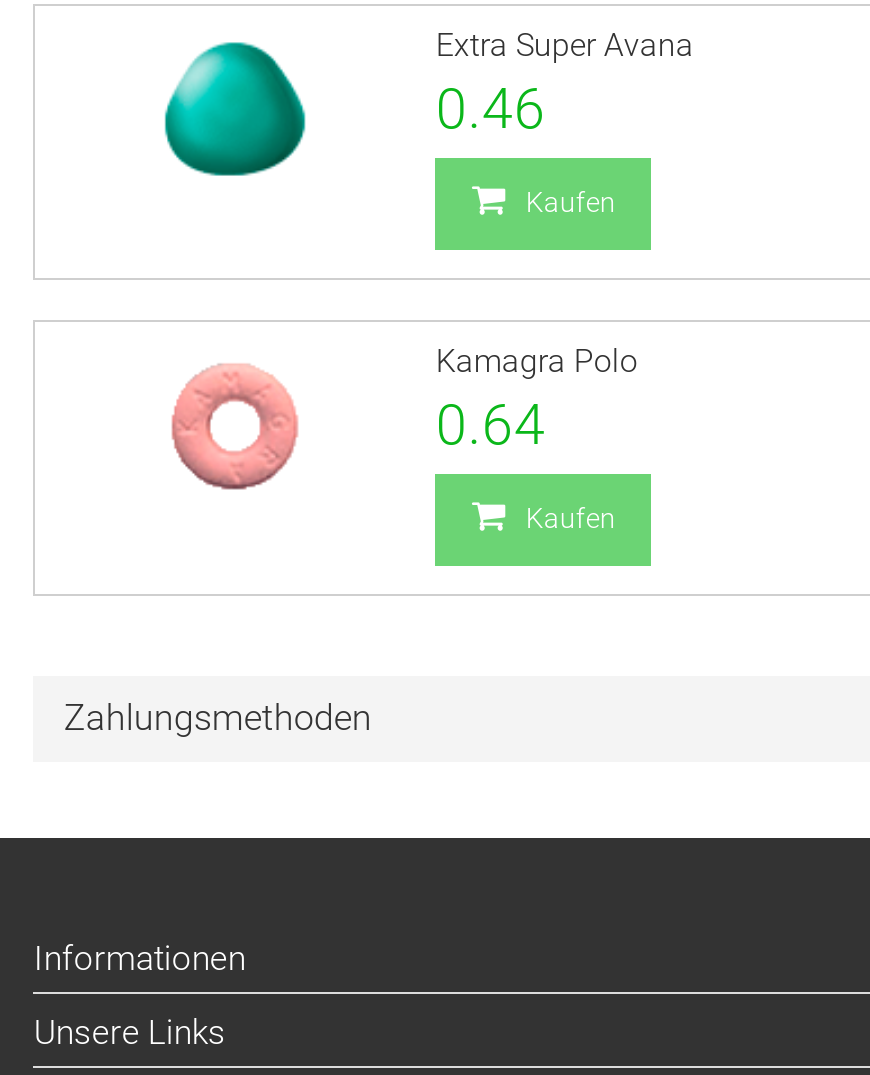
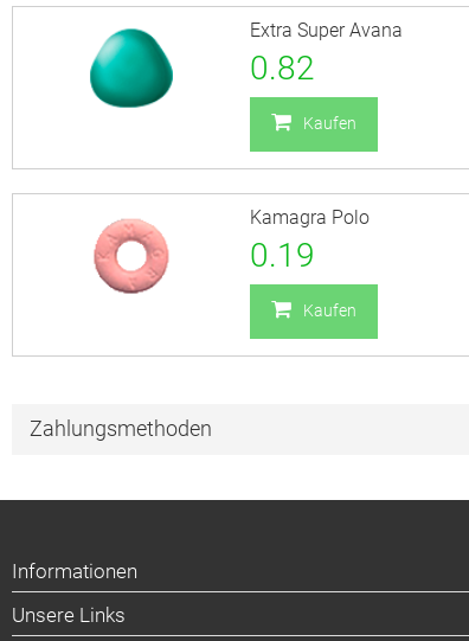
- 0.46
+ 0.82

- 0.64
+ 0.19
